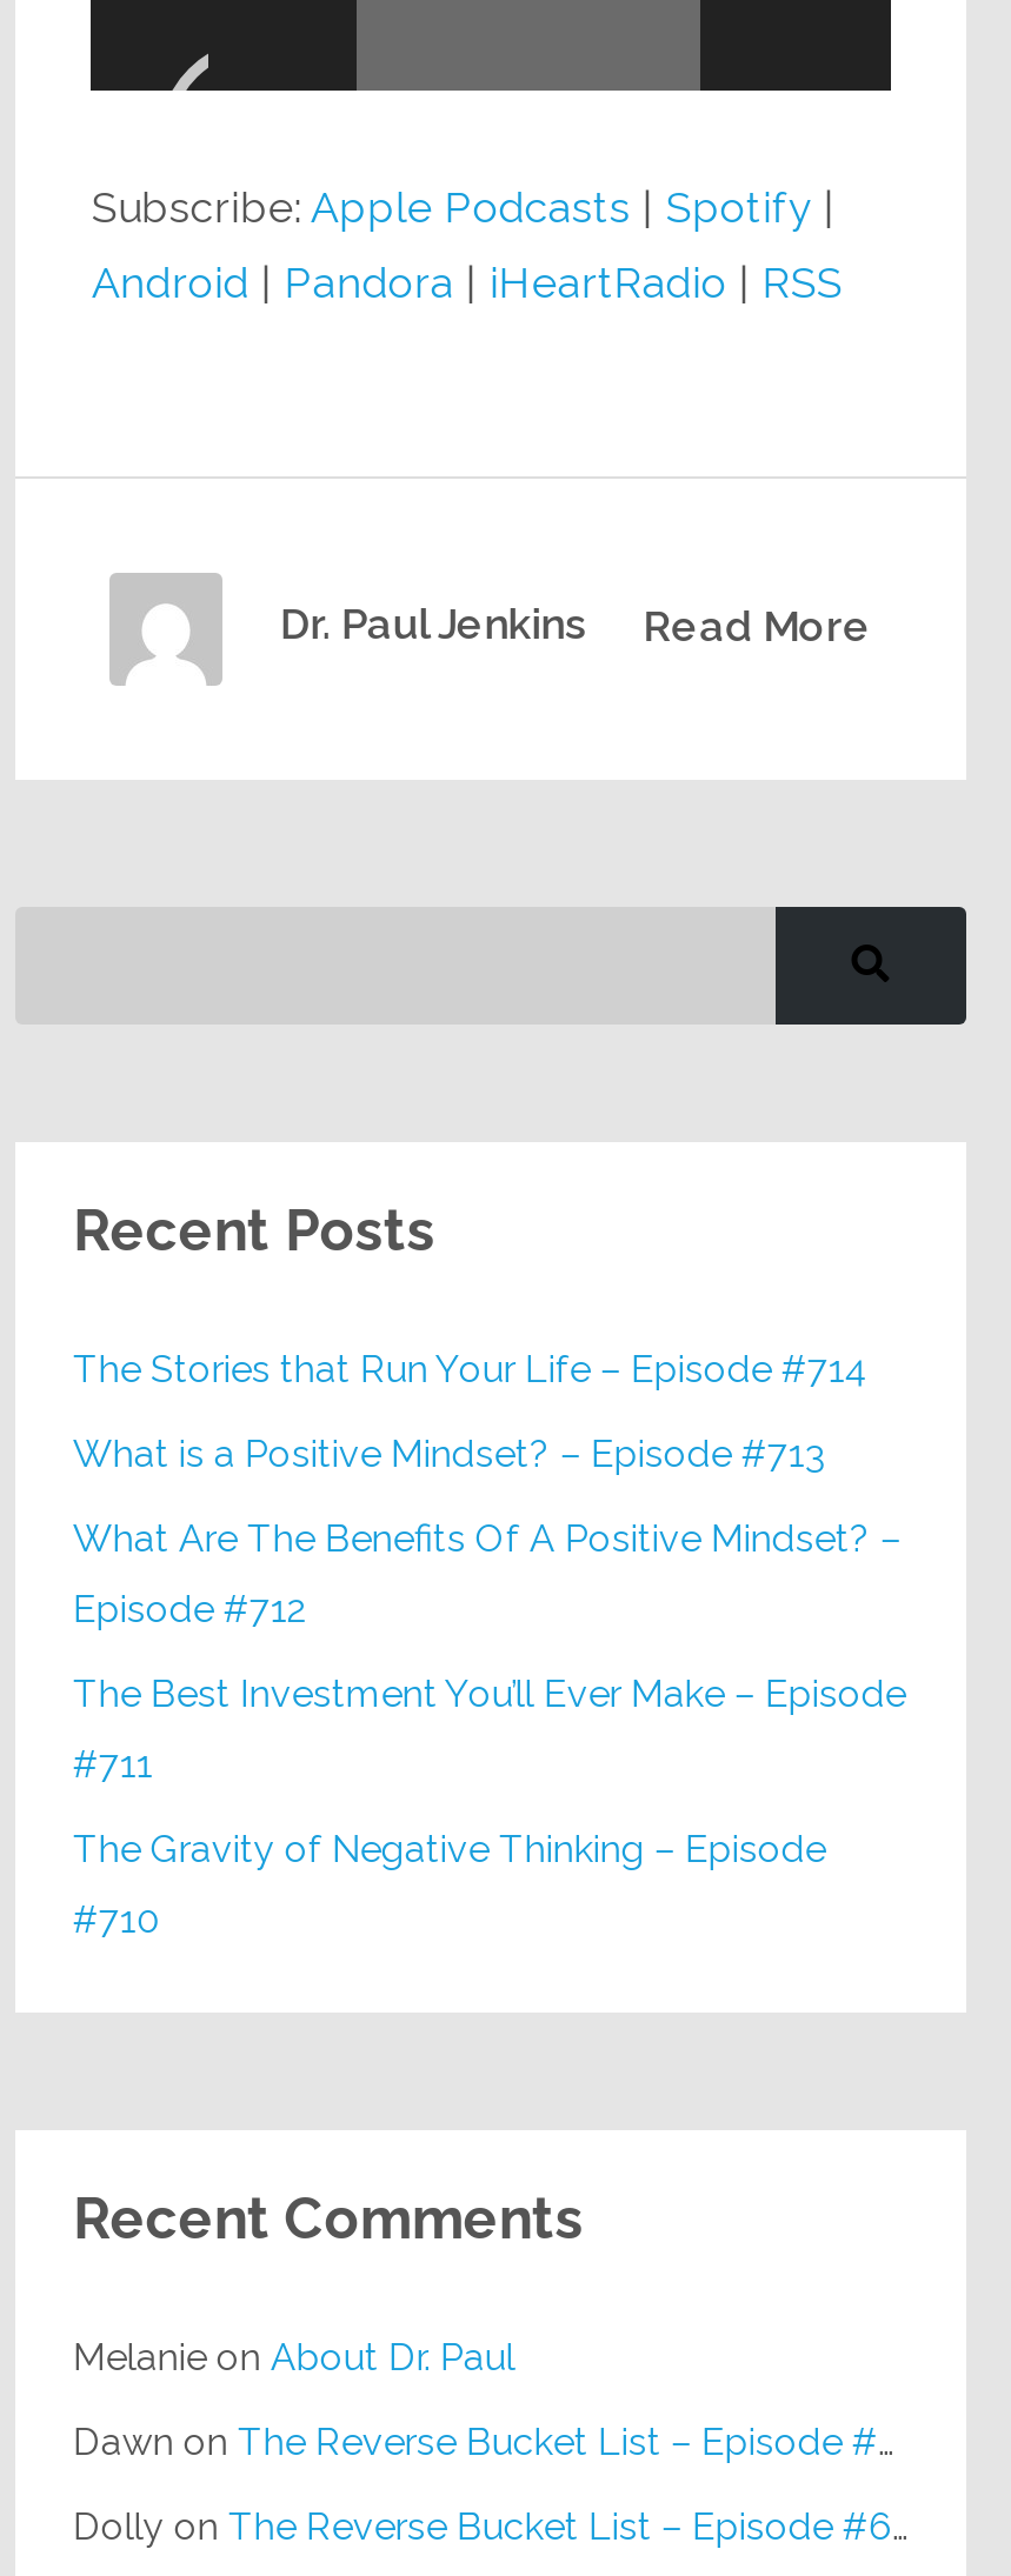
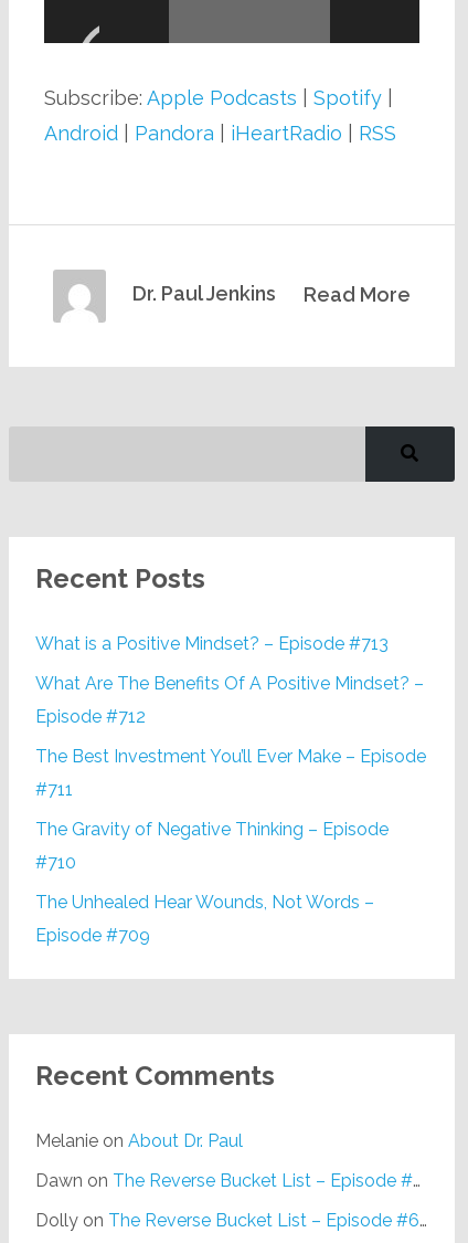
- The Stories that Run Your Life – Episode #714

moved up: What is a Positive Mindset? – Episode #713 | What Are The Benefits Of A Positive Mindset? – | Episode #712 | The Best Investment You’ll Ever Make – Episode | #711 | The Gravity of Negative Thinking – Episode | #710

+ The Unhealed Hear Wounds, Not Words –
+ Episode #709
